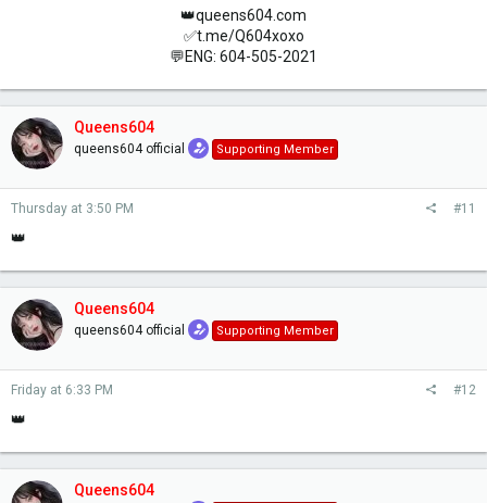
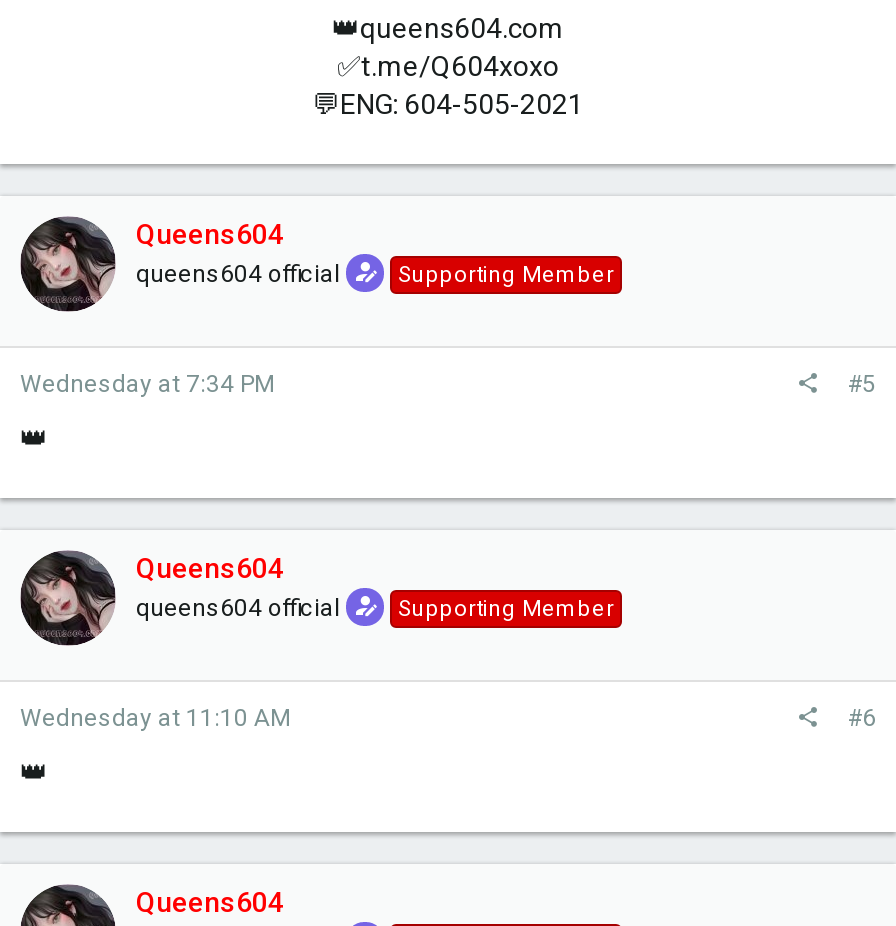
- Thursday at 3:50 PM
+ Wednesday at 7:34 PM

- #11
+ #5

- Friday at 6:33 PM
+ Wednesday at 11:10 AM

- #12
+ #6
